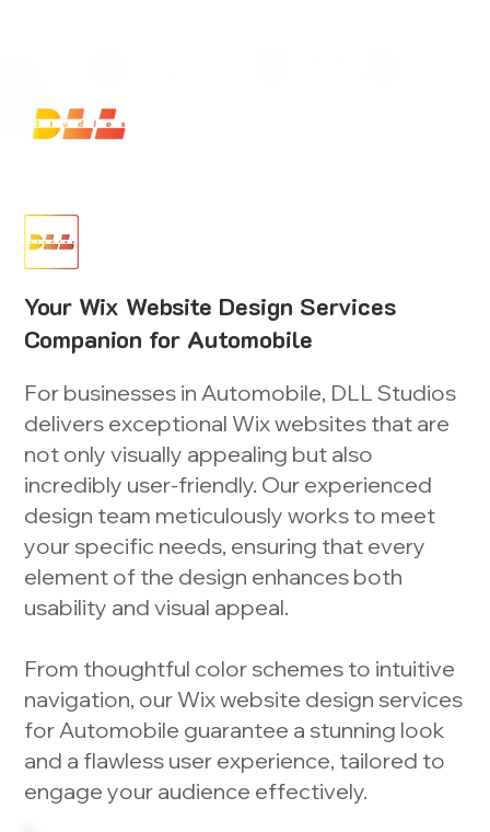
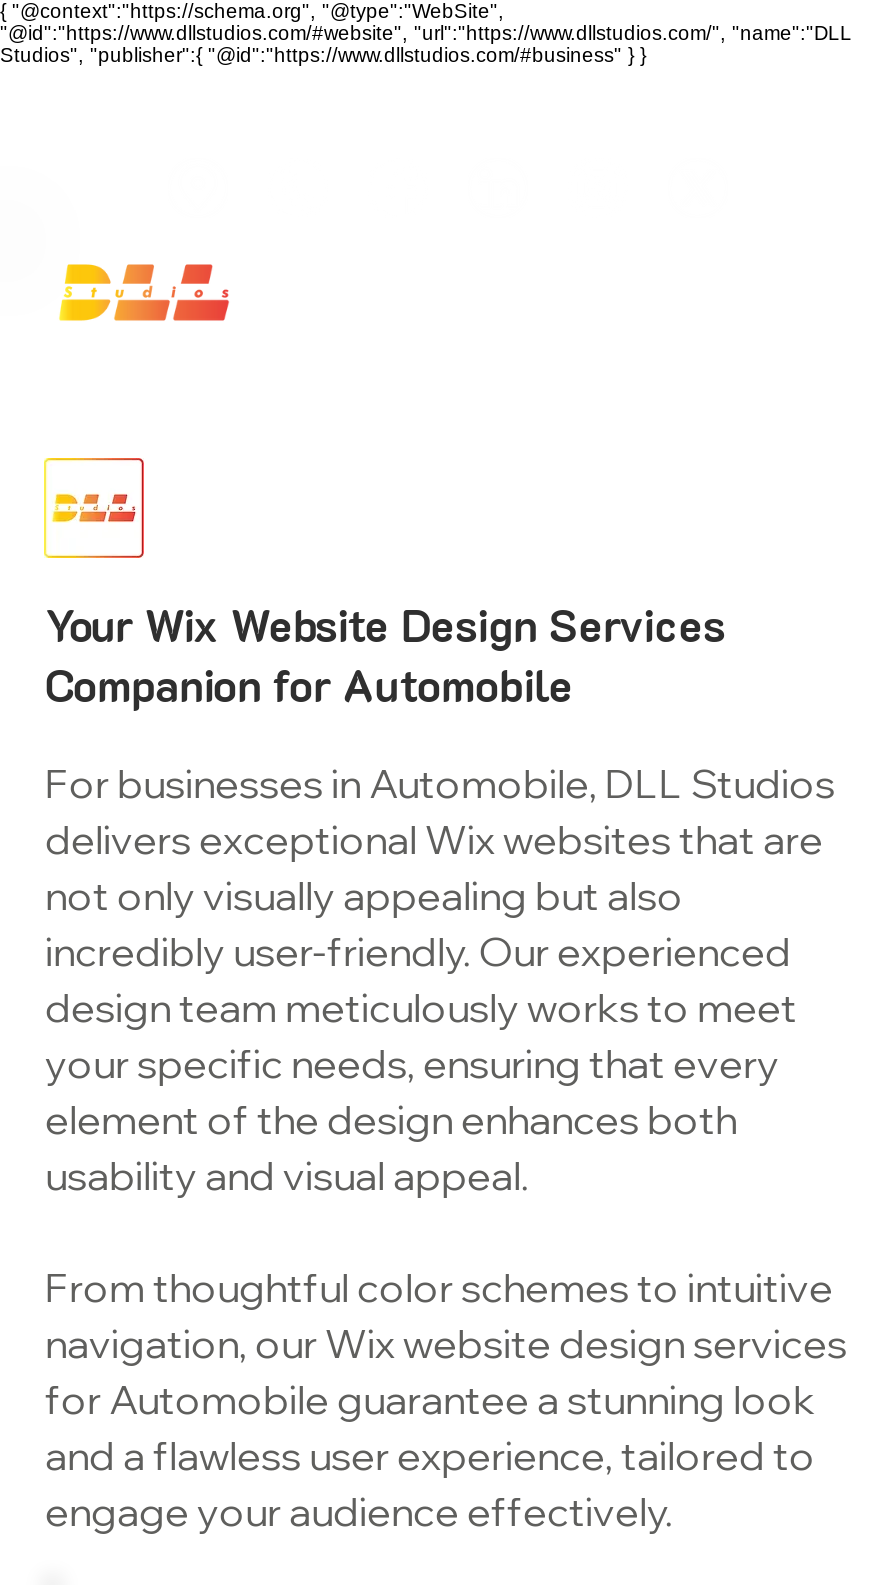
+ { "@context":"https://schema.org", "@type":"WebSite",
+ "@id":"https://www.dllstudios.com/#website", "url":"https://www.dllstudios.com/", "name":"DLL
+ Studios", "publisher":{ "@id":"https://www.dllstudios.com/#business" } }
